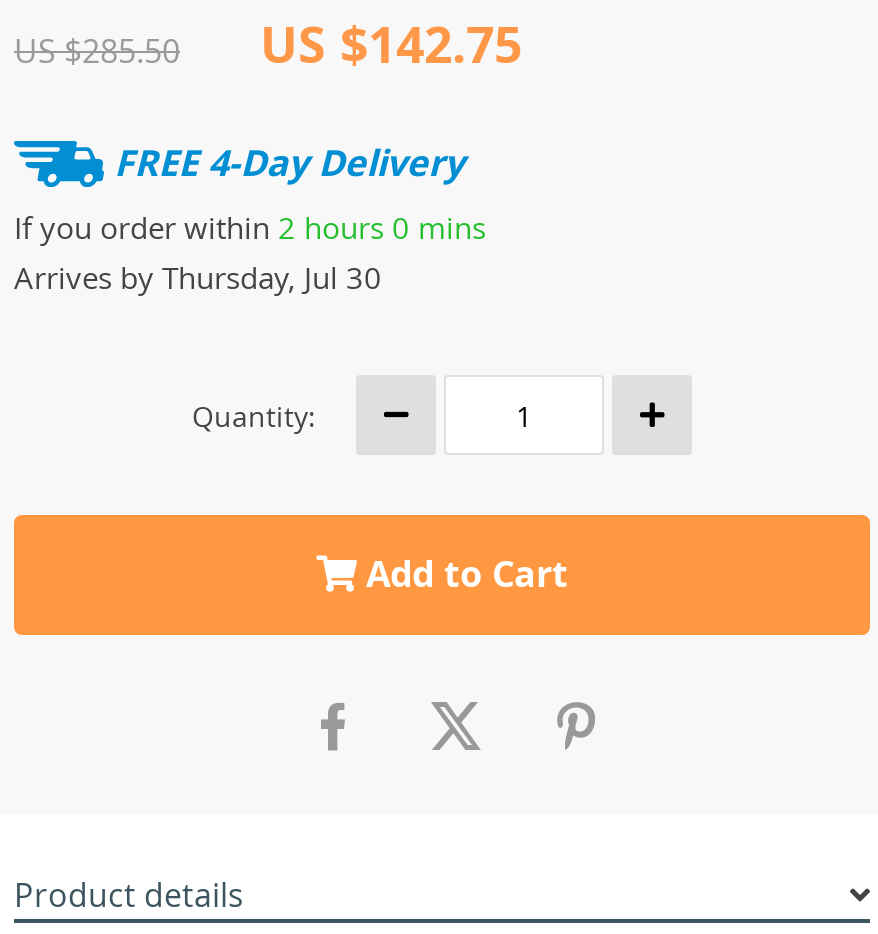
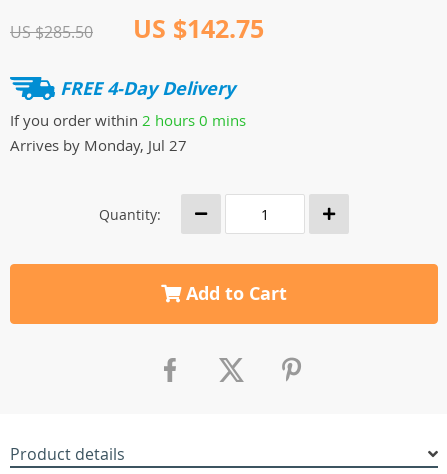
- Arrives by Thursday, Jul 30
+ Arrives by Monday, Jul 27
